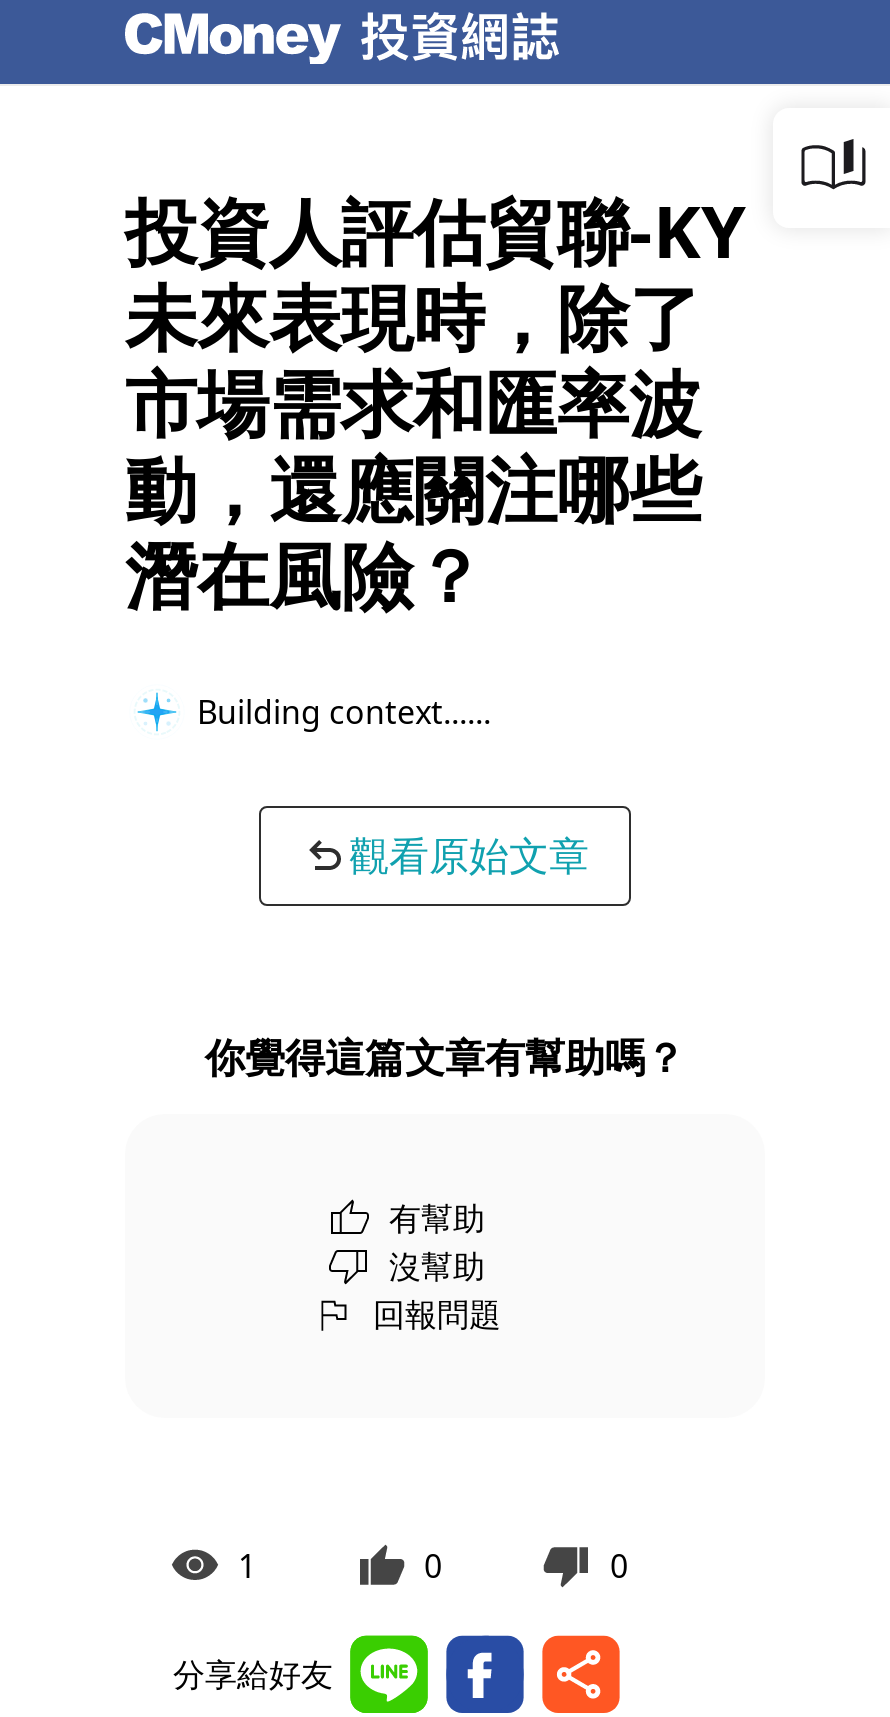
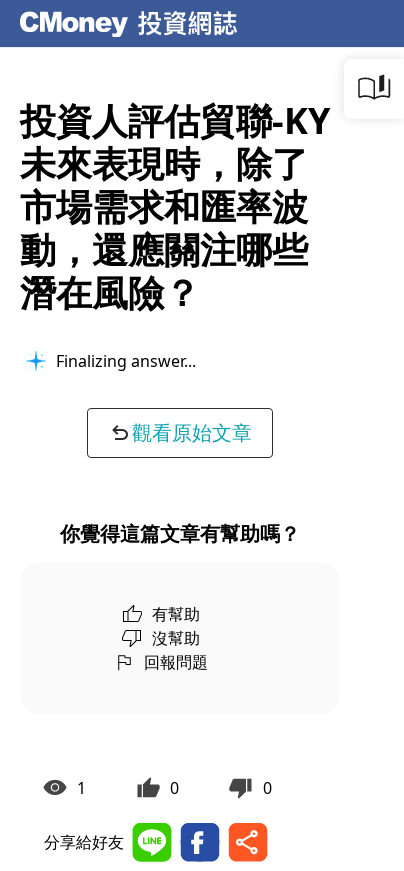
- Building context...
+ Finalizing answer...
